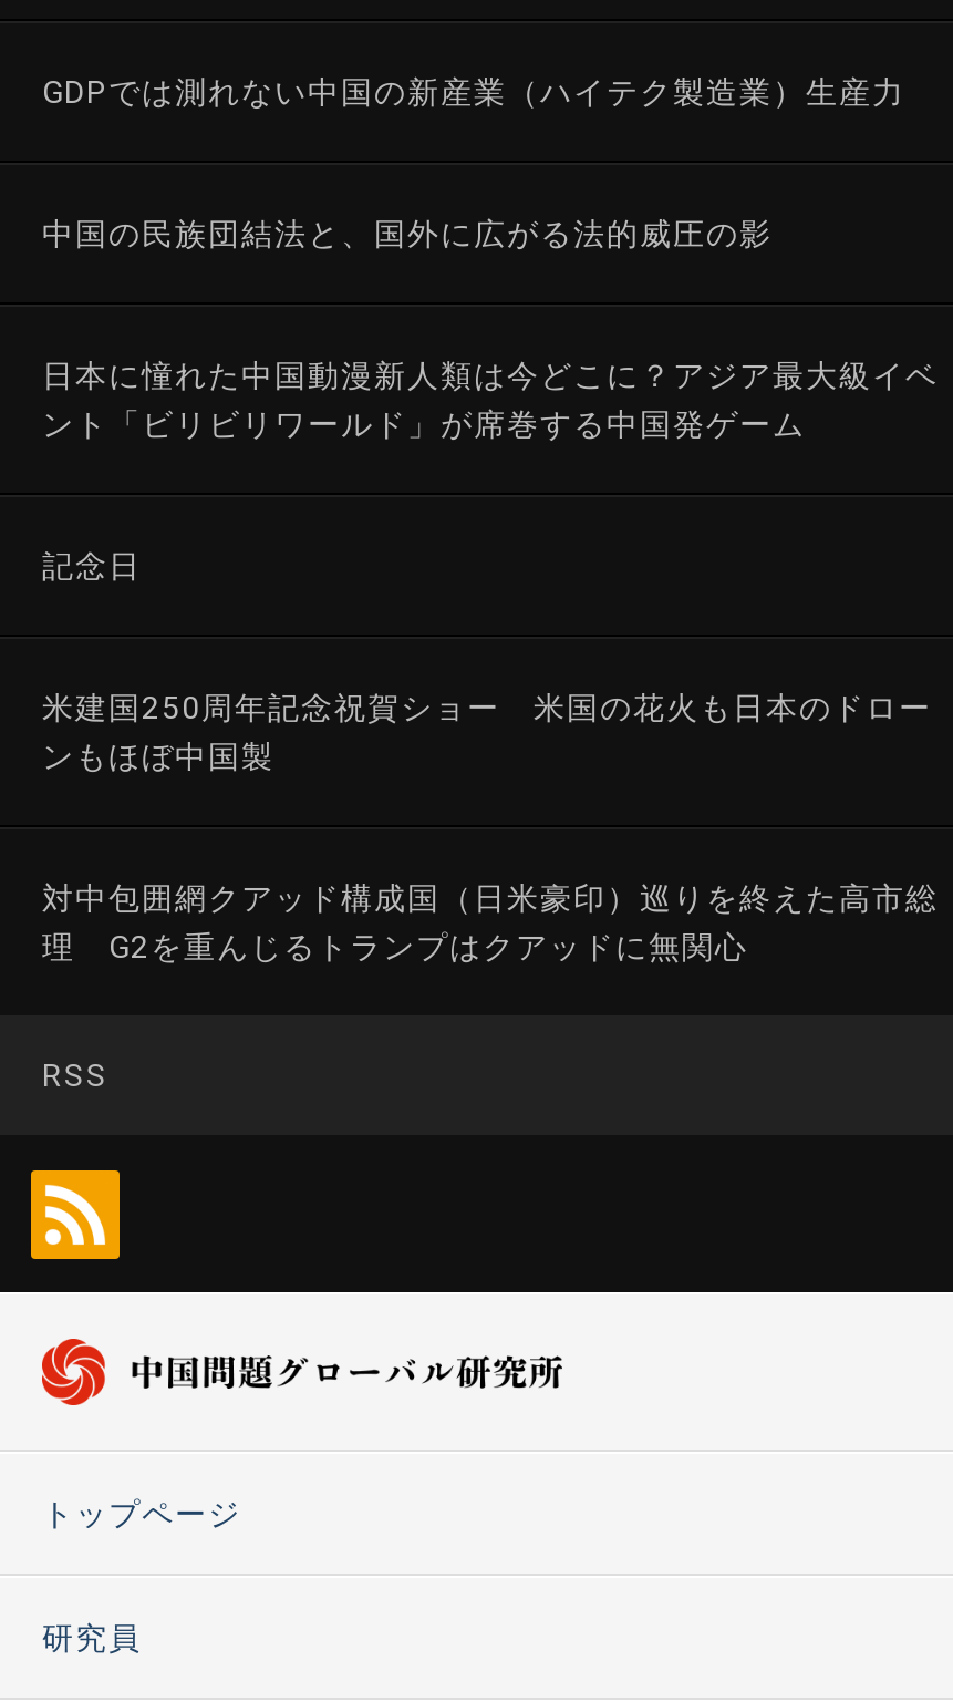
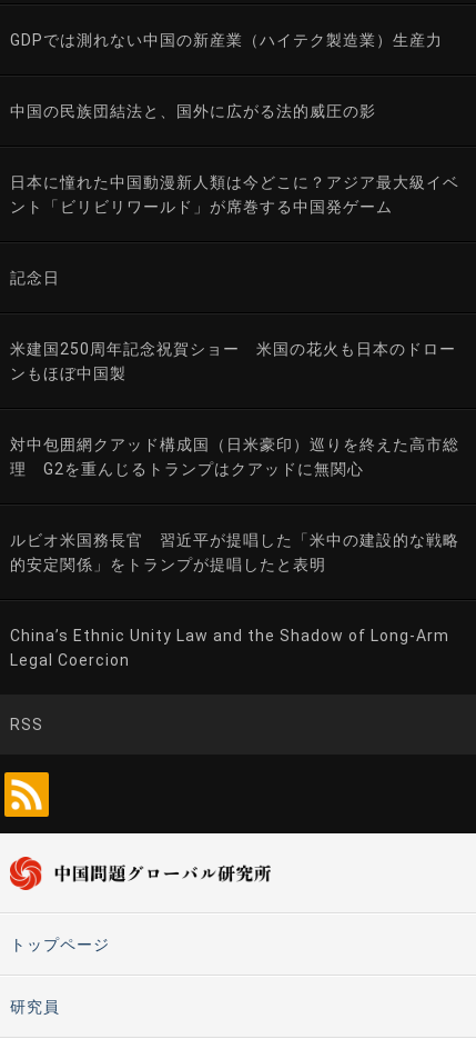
+ ルビオ米国務長官 習近平が提唱した「米中の建設的な戦略
+ 的安定関係」をトランプが提唱したと表明

+ China’s Ethnic Unity Law and the Shadow of Long-Arm
+ Legal Coercion
